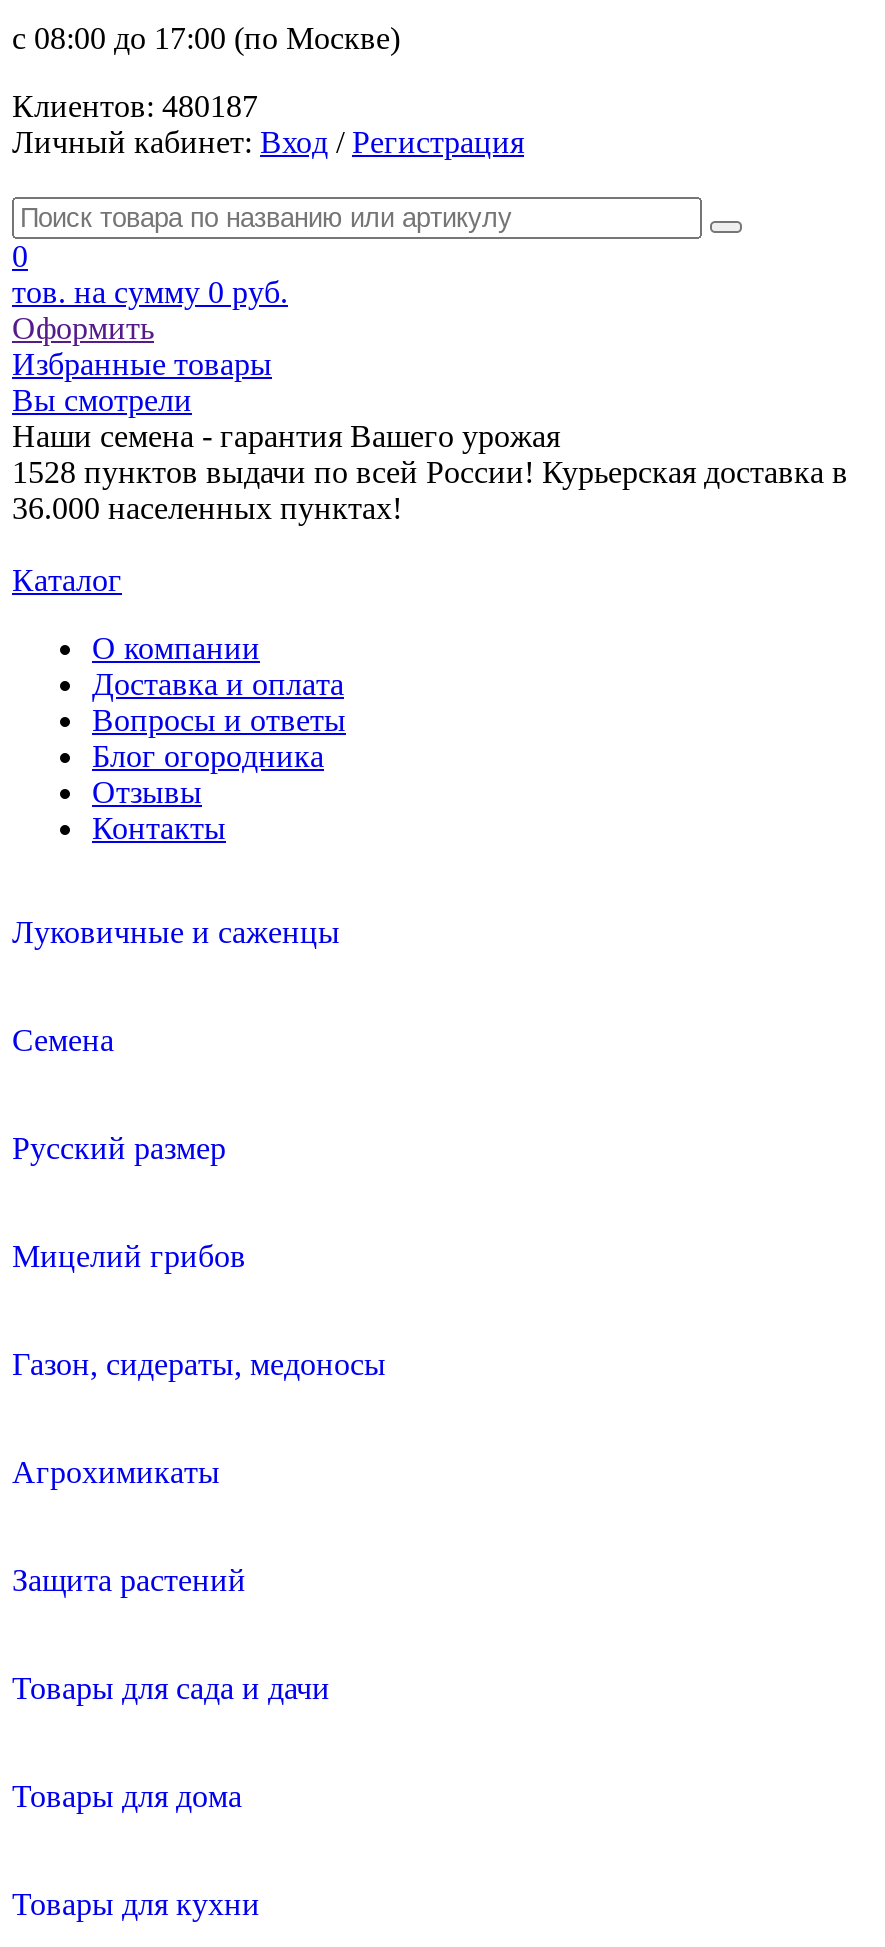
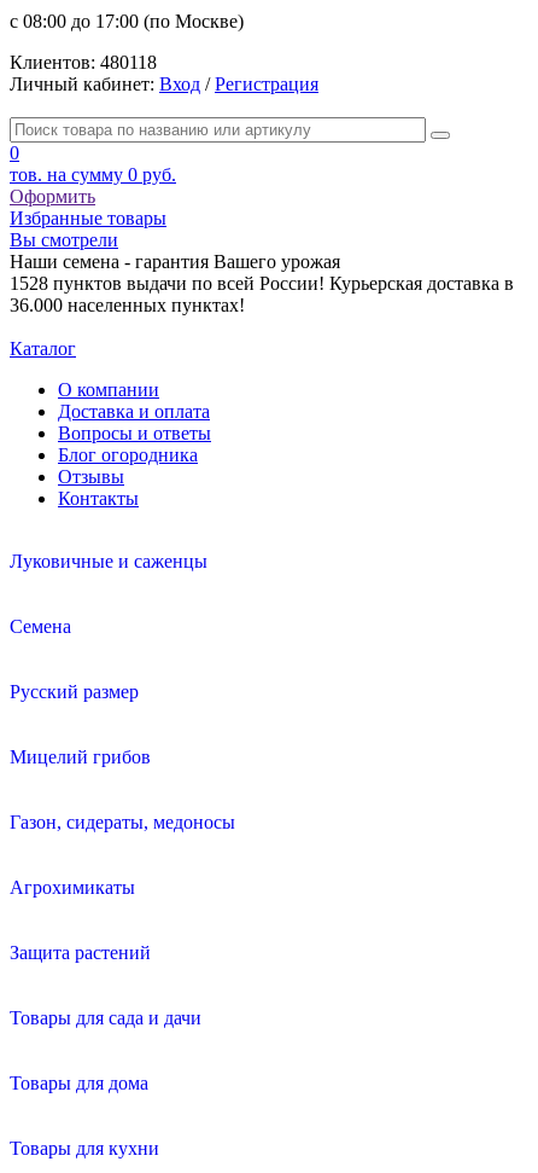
- Клиентов: 480187
+ Клиентов: 480118
